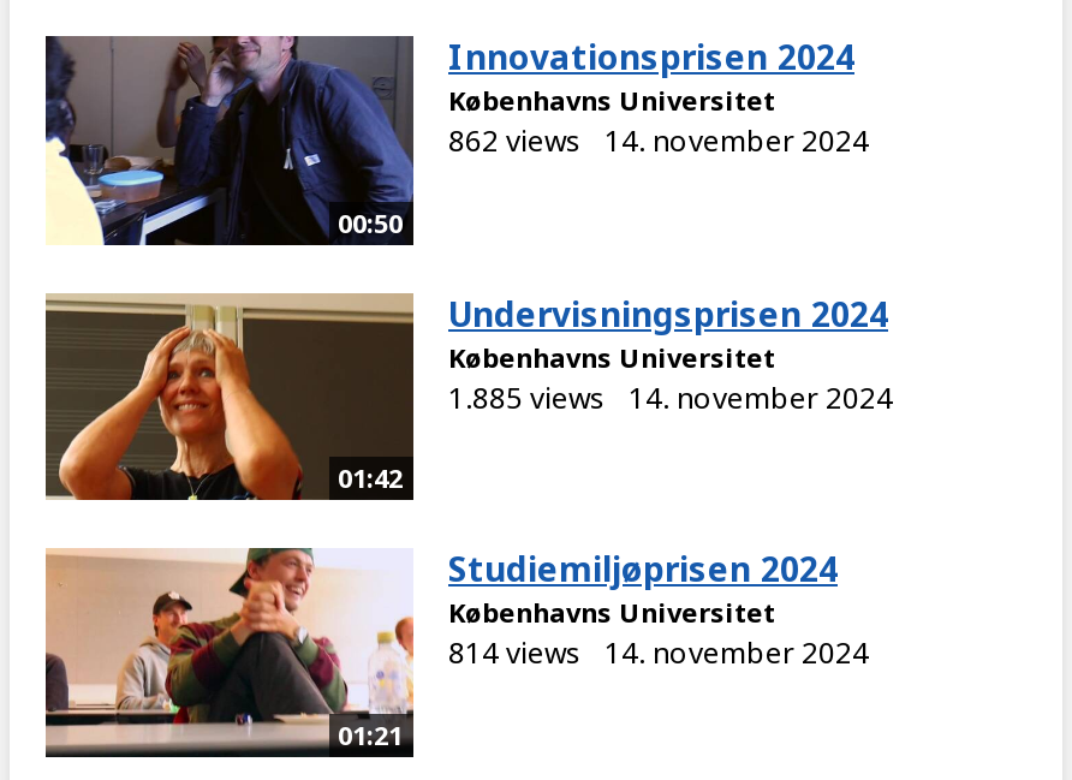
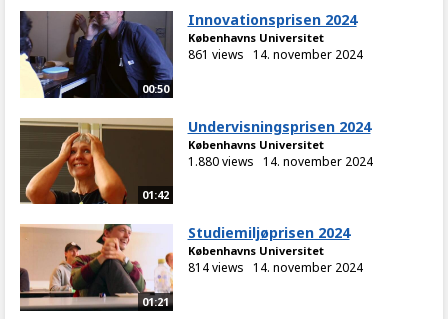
- 862 views 14. november 2024
+ 861 views 14. november 2024

- 1.885 views 14. november 2024
+ 1.880 views 14. november 2024
